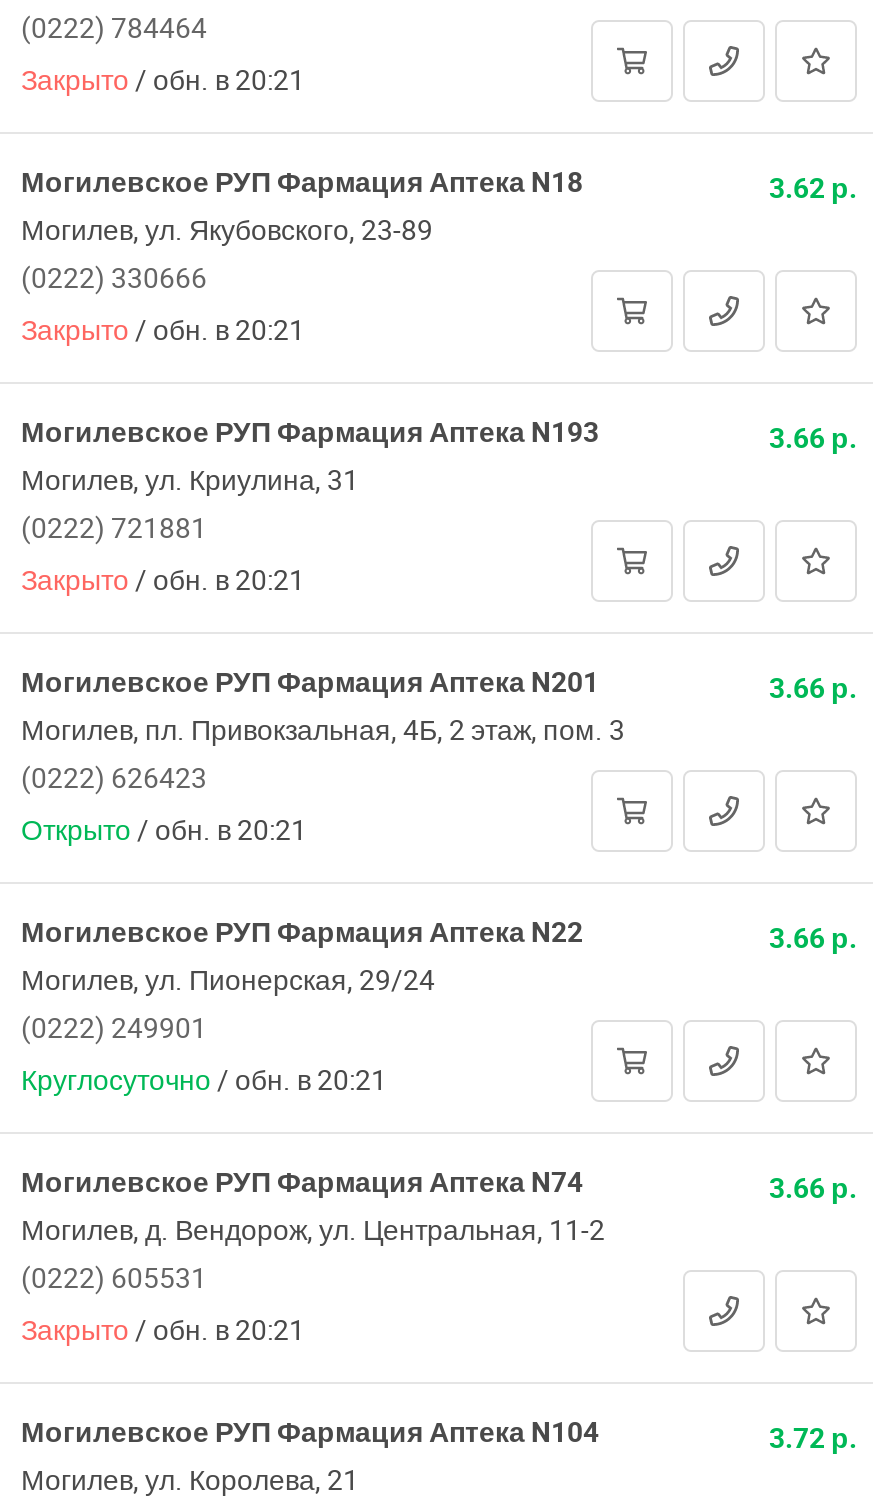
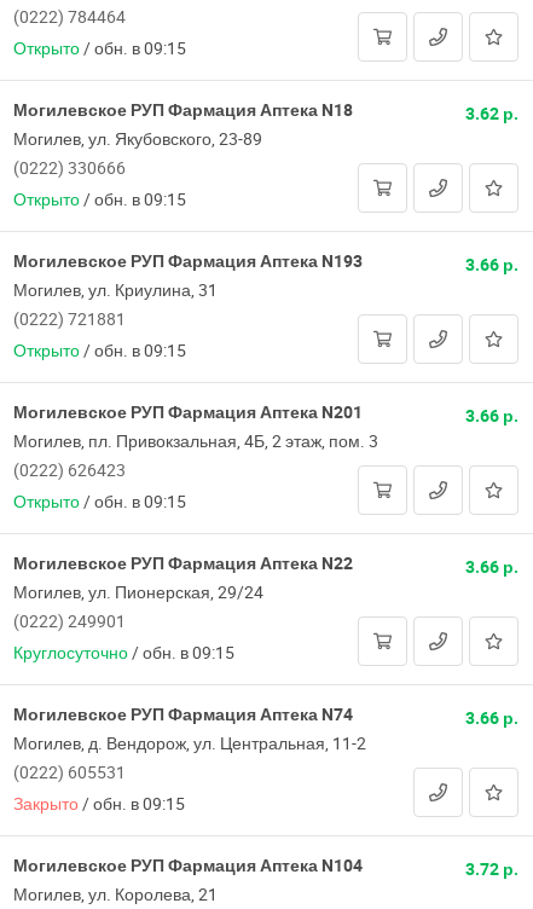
- Закрыто / обн. в 20:21
+ Открыто / обн. в 09:15

- Закрыто / обн. в 20:21
+ Открыто / обн. в 09:15

- Закрыто / обн. в 20:21
+ Открыто / обн. в 09:15

- Открыто / обн. в 20:21
+ Открыто / обн. в 09:15

- Круглосуточно / обн. в 20:21
+ Круглосуточно / обн. в 09:15

- Закрыто / обн. в 20:21
+ Закрыто / обн. в 09:15
